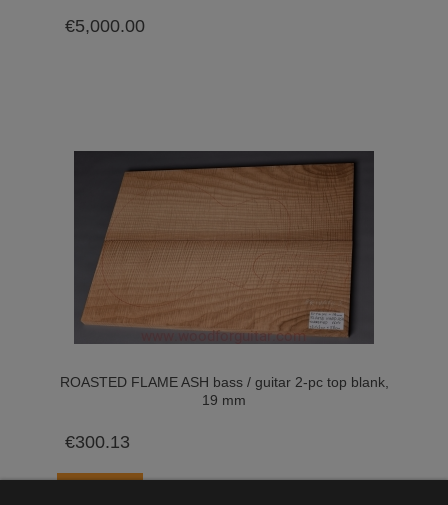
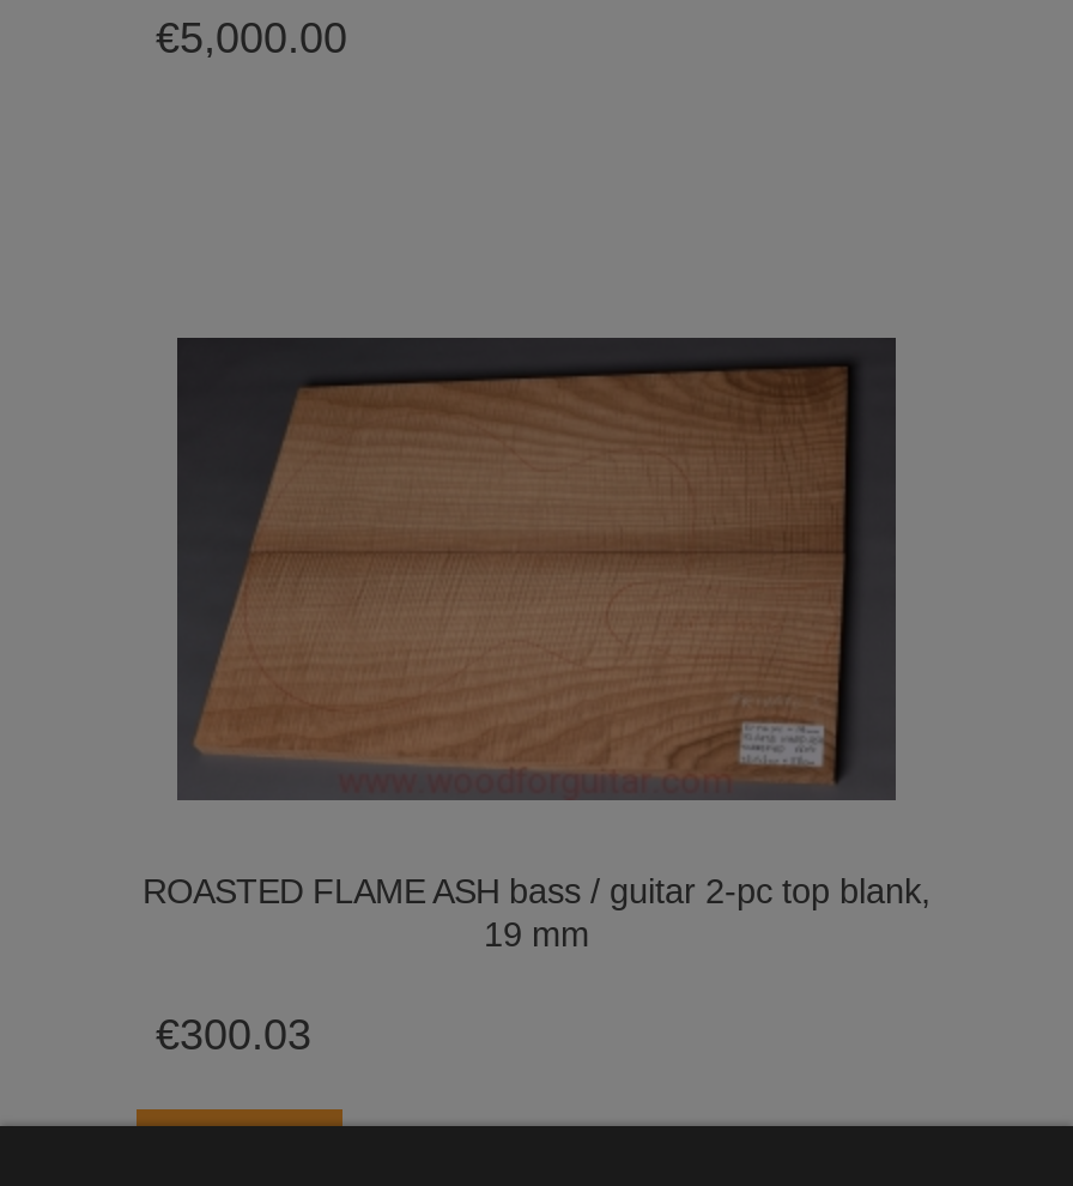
- €300.13
+ €300.03
